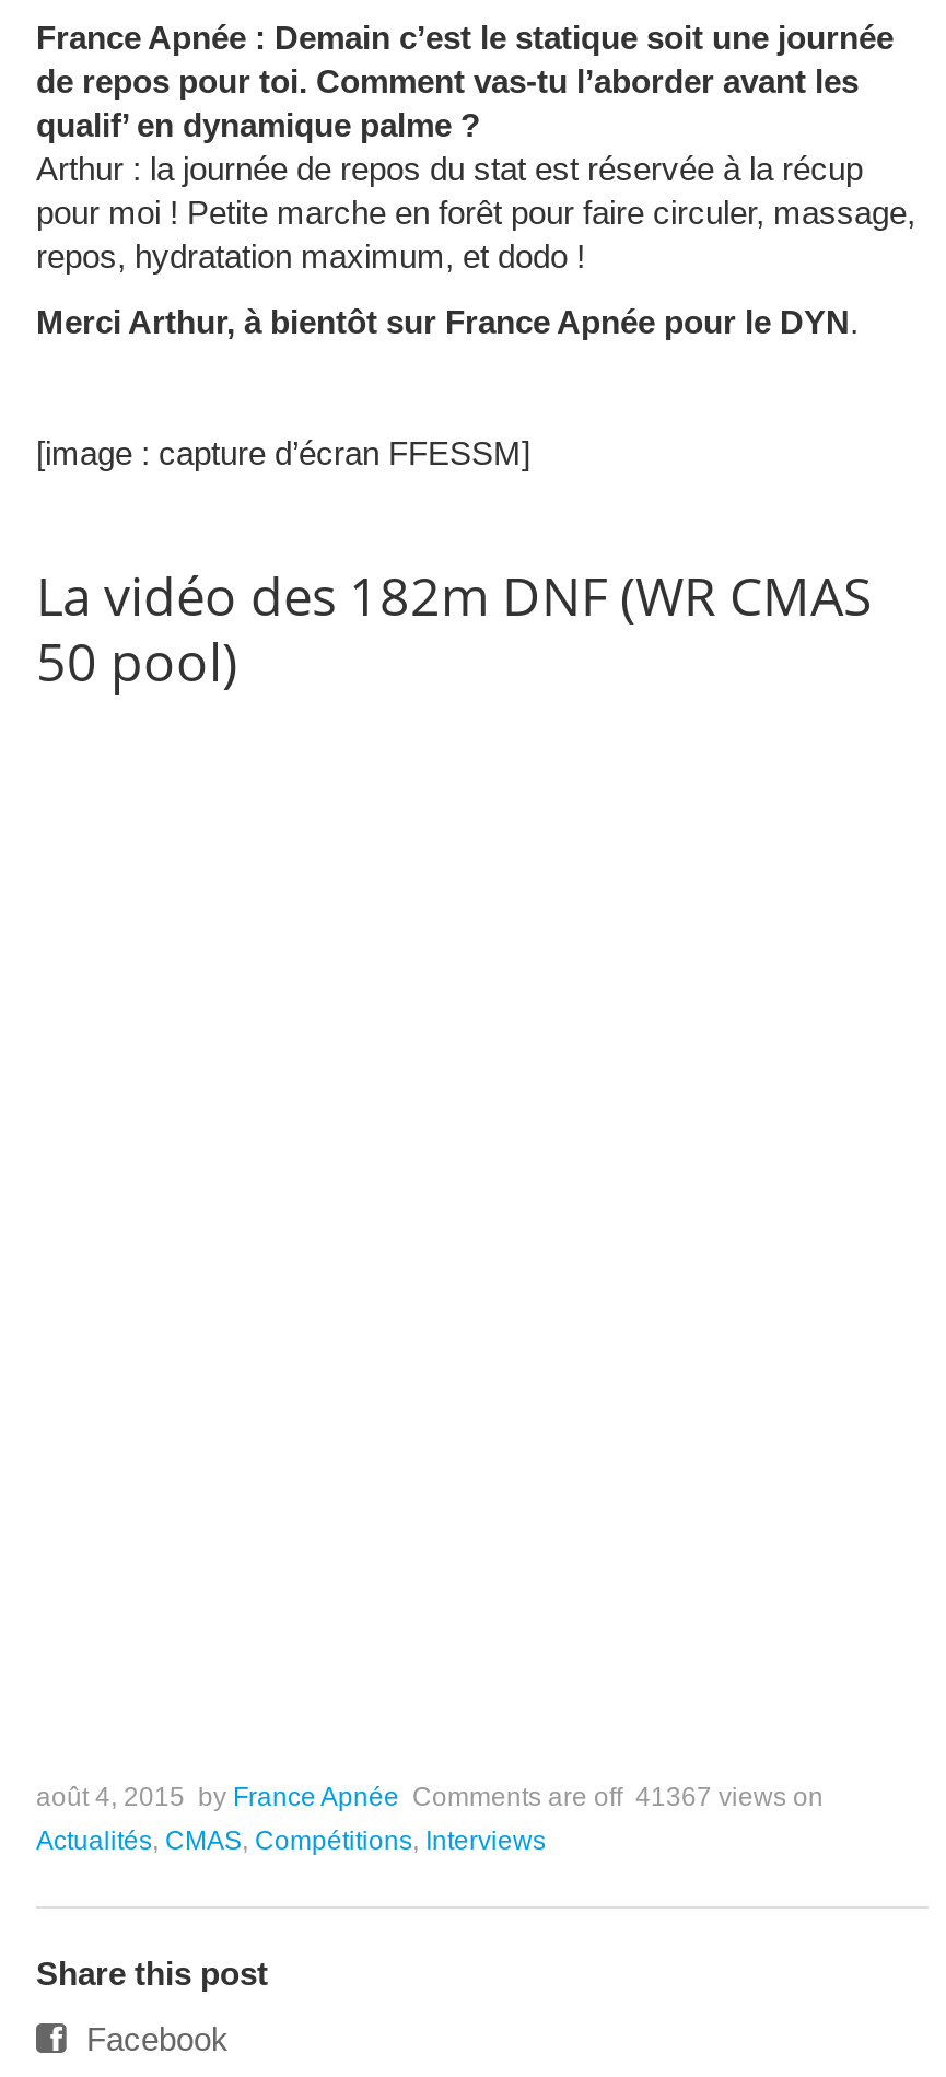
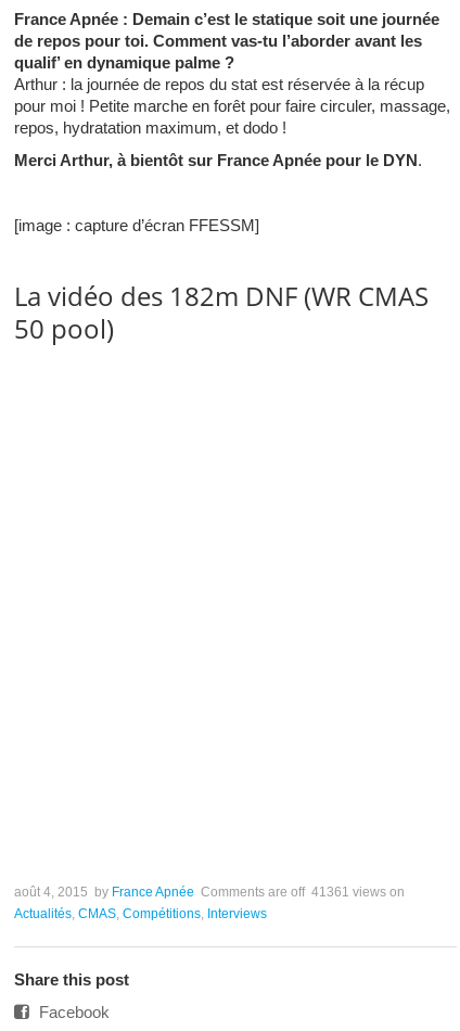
- août 4, 2015 by France Apnée Comments are off 41367 views on
+ août 4, 2015 by France Apnée Comments are off 41361 views on
